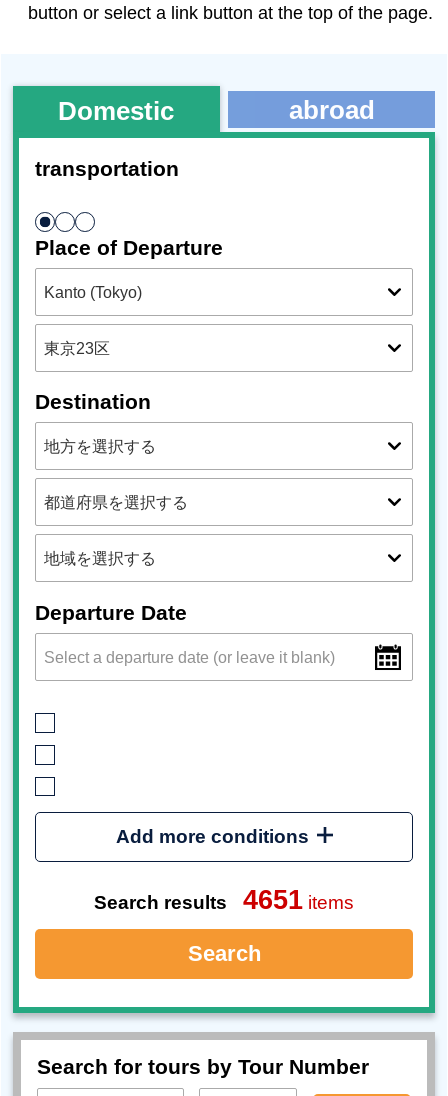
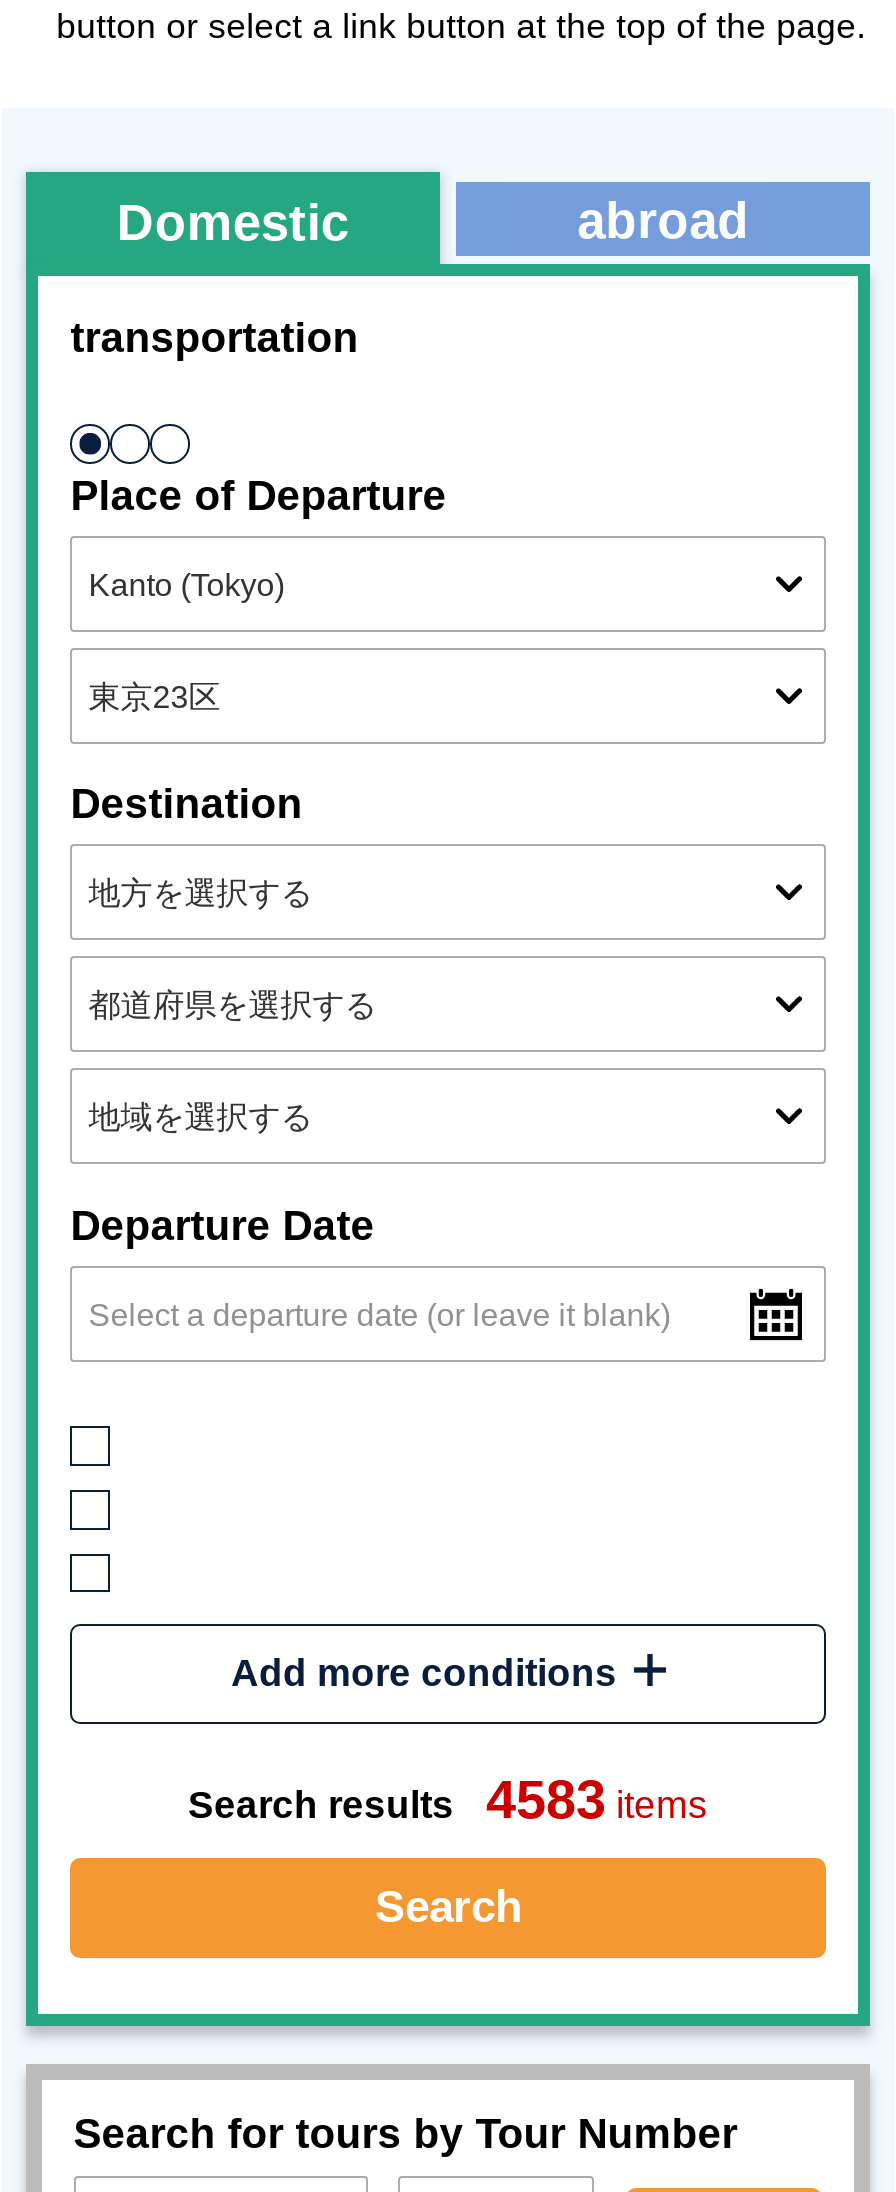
- Search results 4651 items
+ Search results 4583 items
